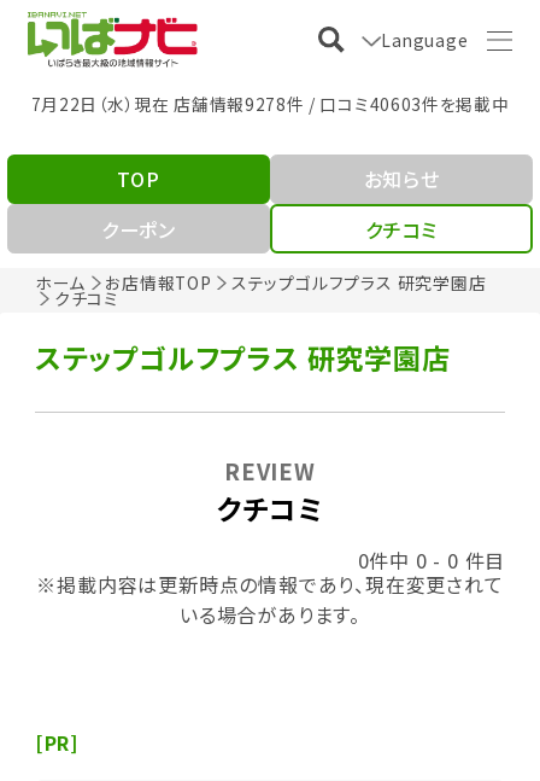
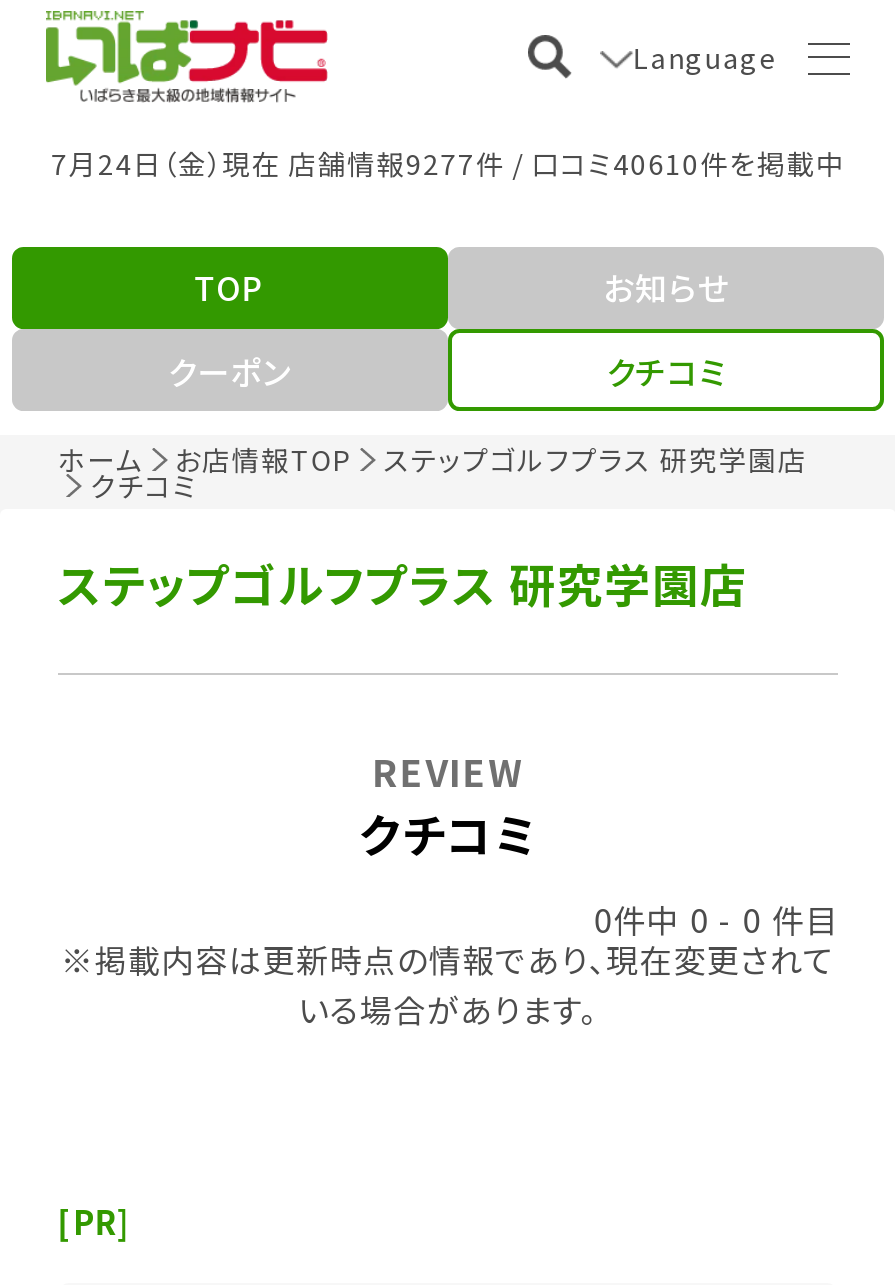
- 7月22日（水）現在 店舗情報9278件 / 口コミ40603件を掲載中
+ 7月24日（金）現在 店舗情報9277件 / 口コミ40610件を掲載中
